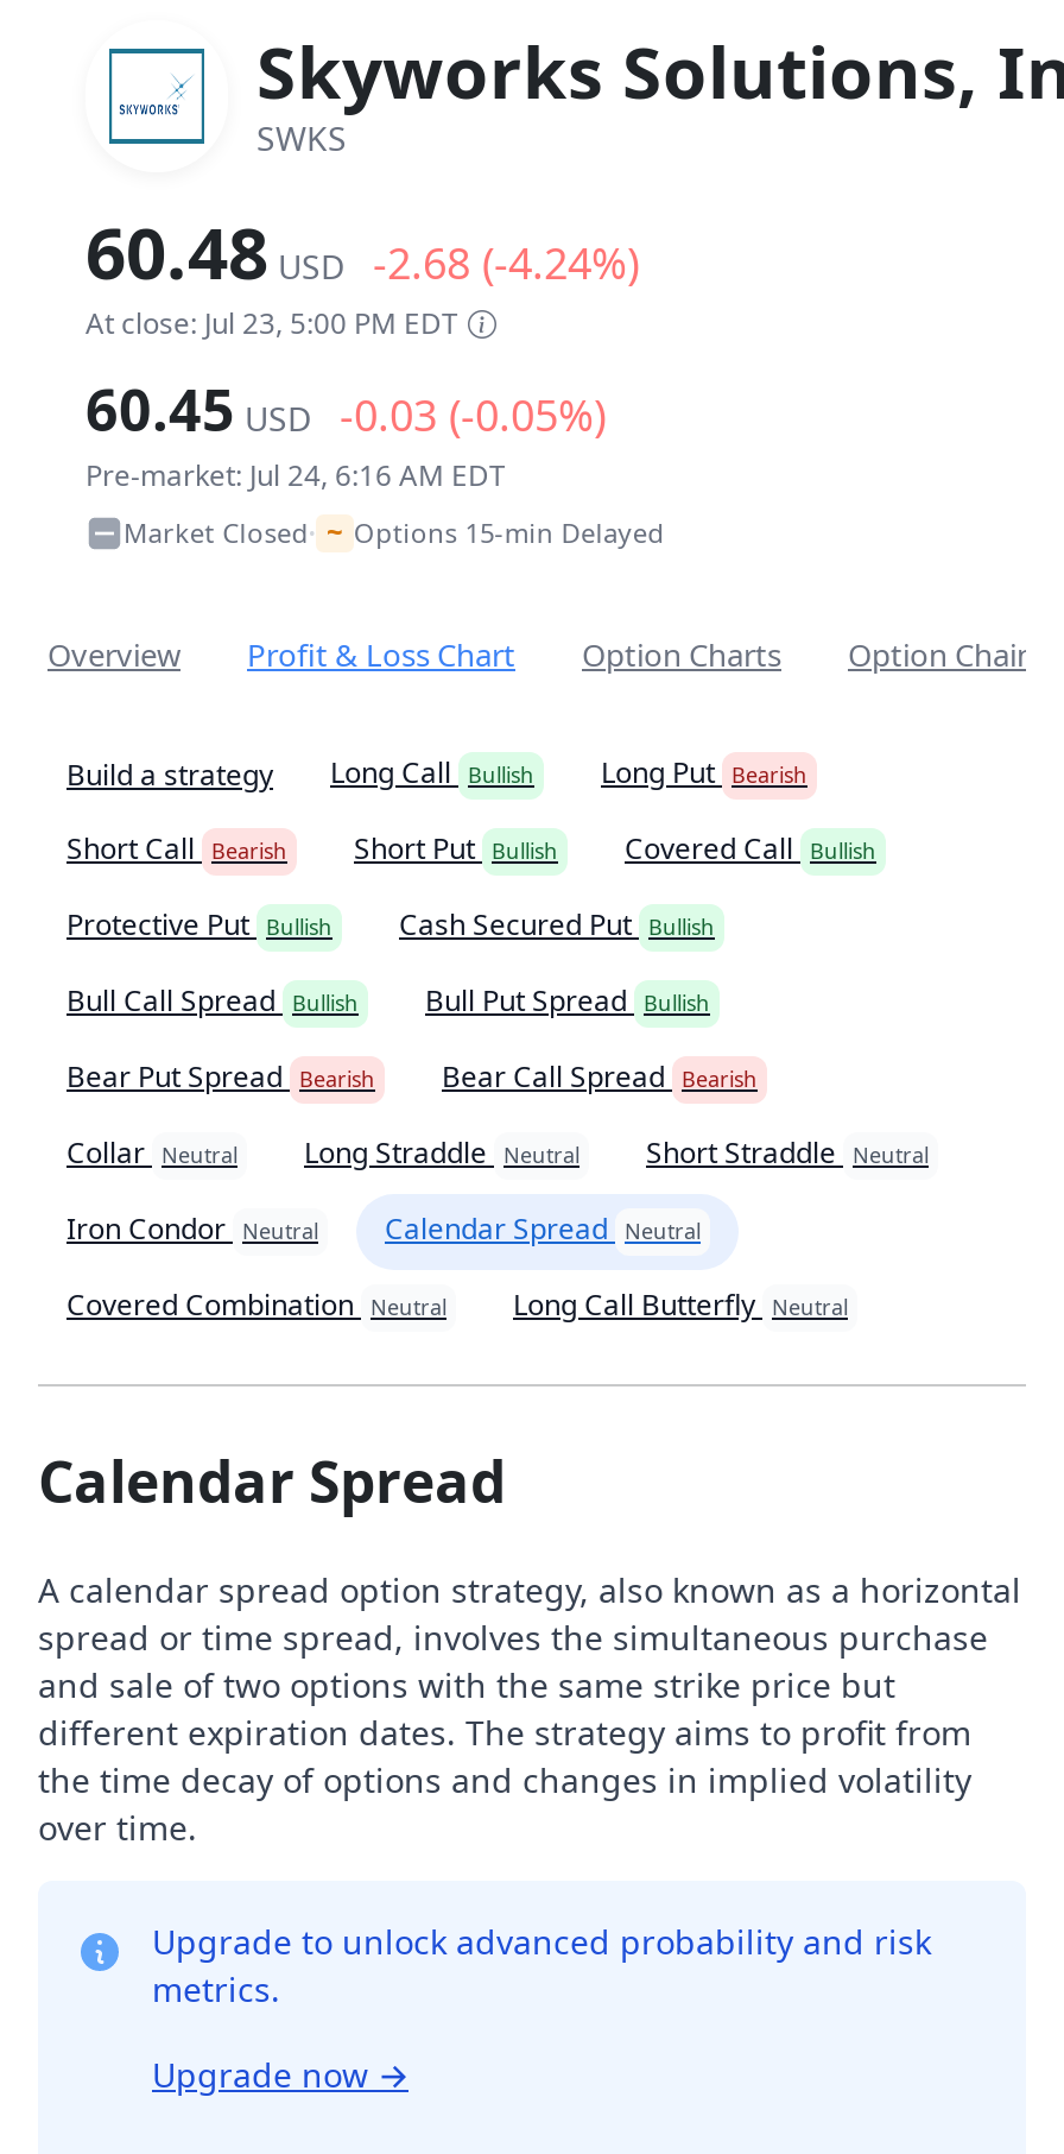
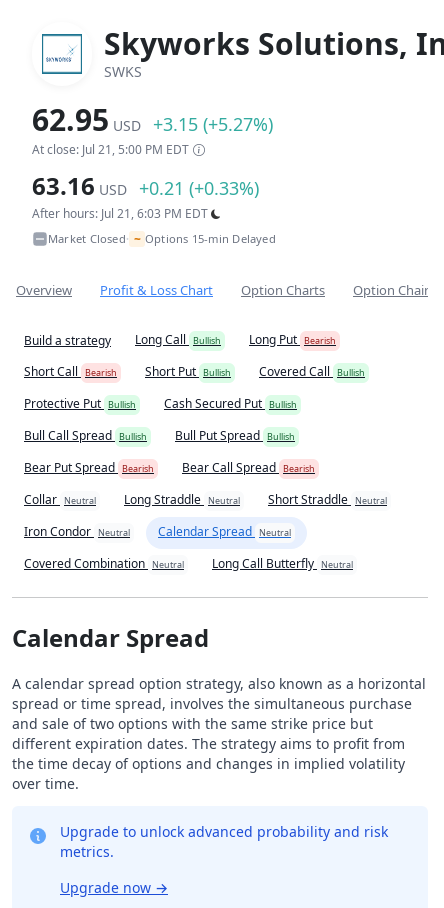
- 60.48 USD -2.68 (-4.24%)
- At close: Jul 23, 5:00 PM EDT
- 60.45 USD -0.03 (-0.05%)
- Pre-market: Jul 24, 6:16 AM EDT
+ 62.95 USD +3.15 (+5.27%)
+ At close: Jul 21, 5:00 PM EDT
+ 63.16 USD +0.21 (+0.33%)
+ After hours: Jul 21, 6:03 PM EDT
